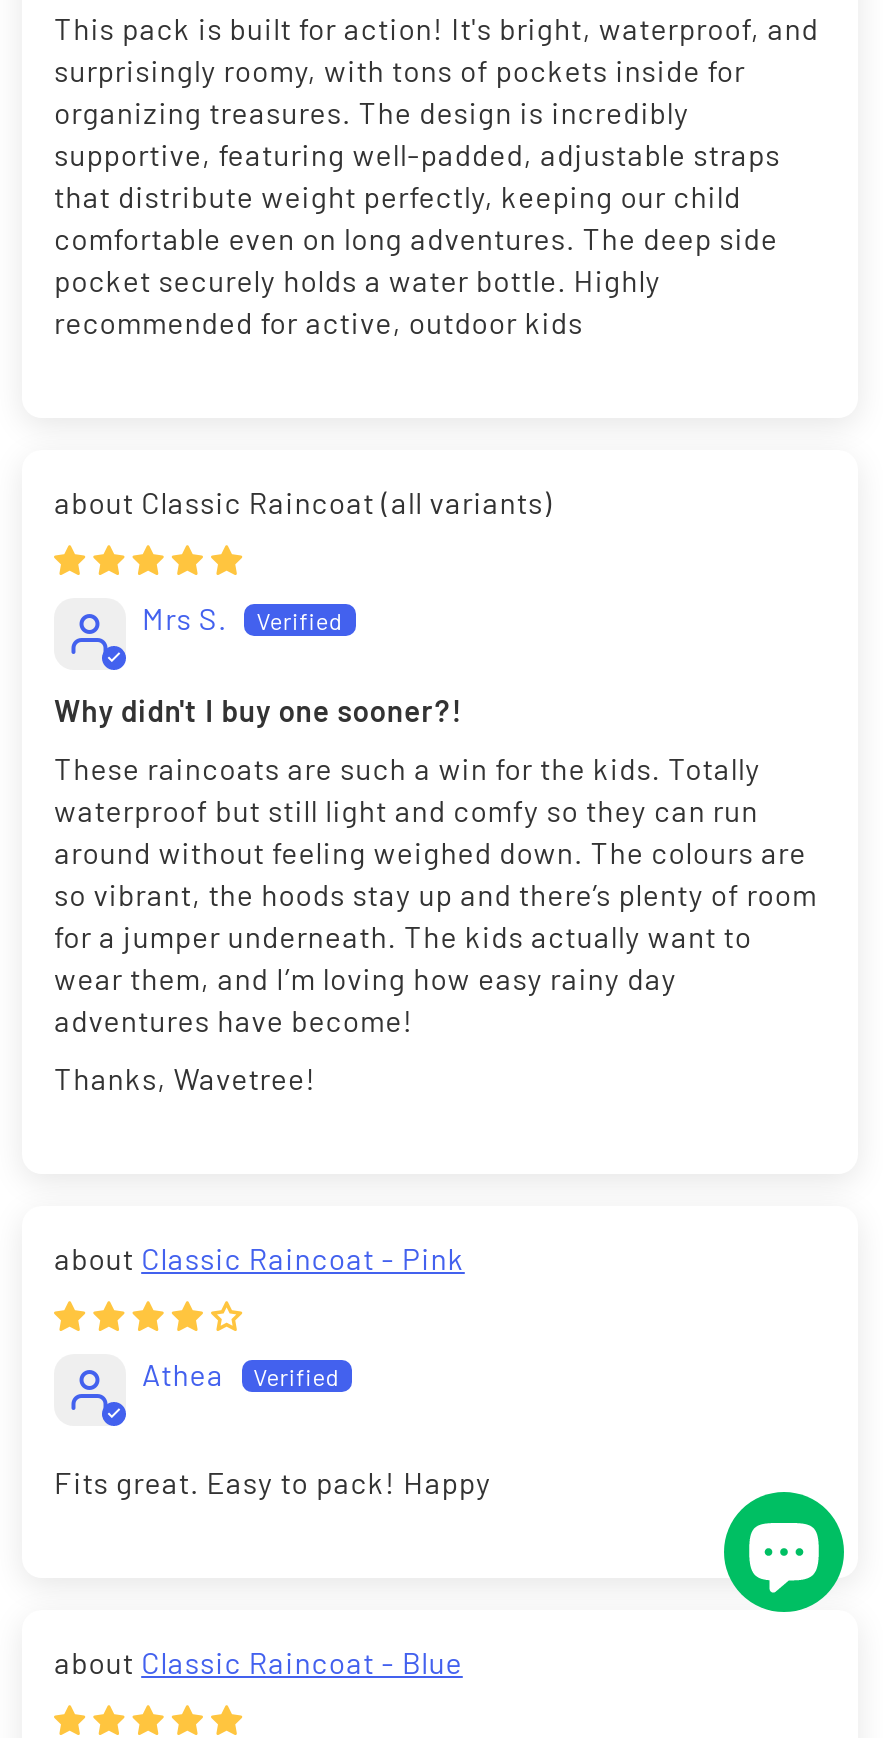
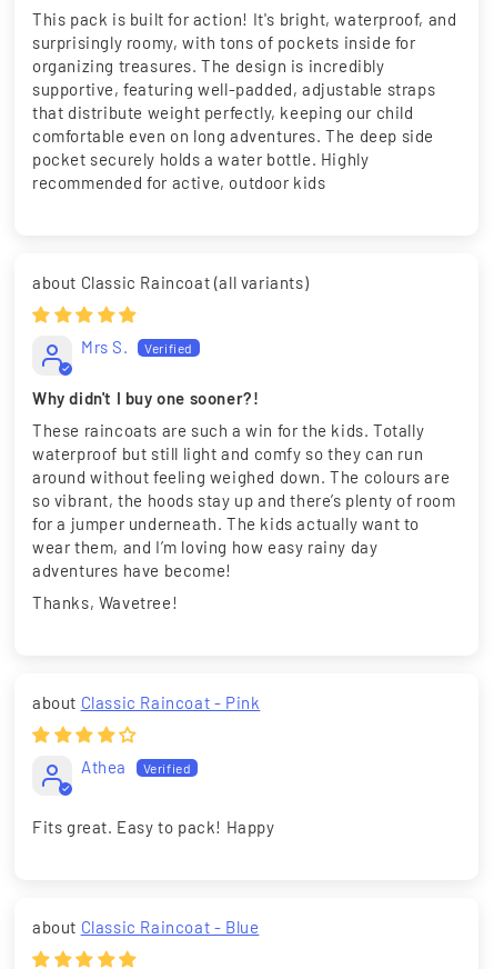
- [image]
